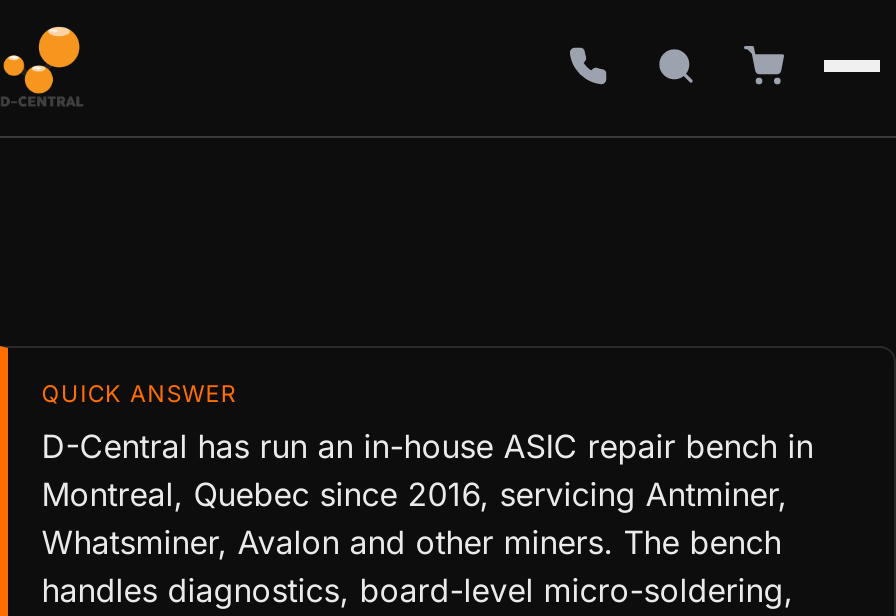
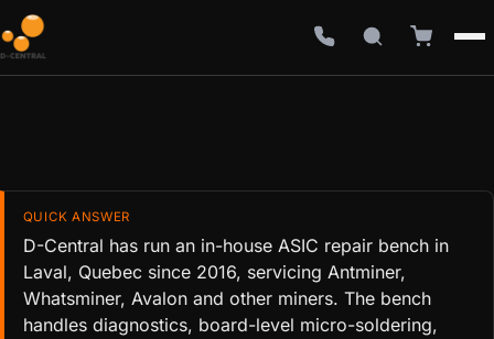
- Montreal, Quebec since 2016, servicing Antminer,
+ Laval, Quebec since 2016, servicing Antminer,
